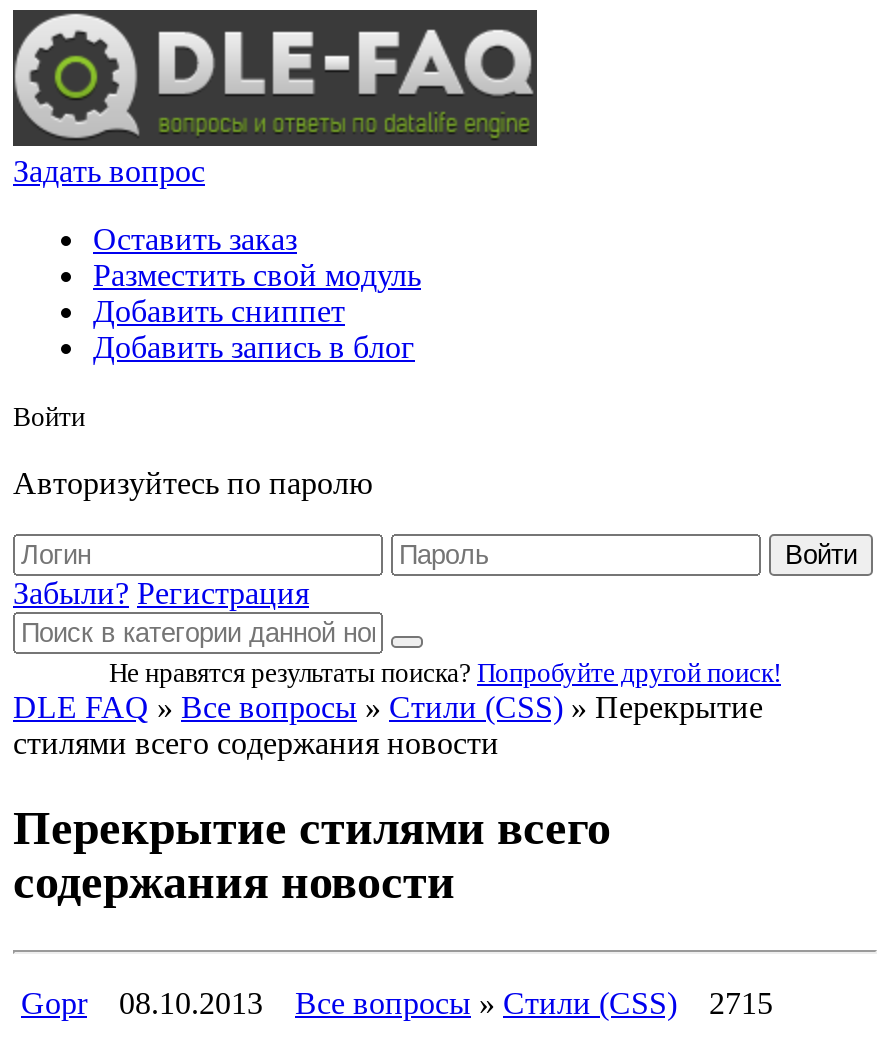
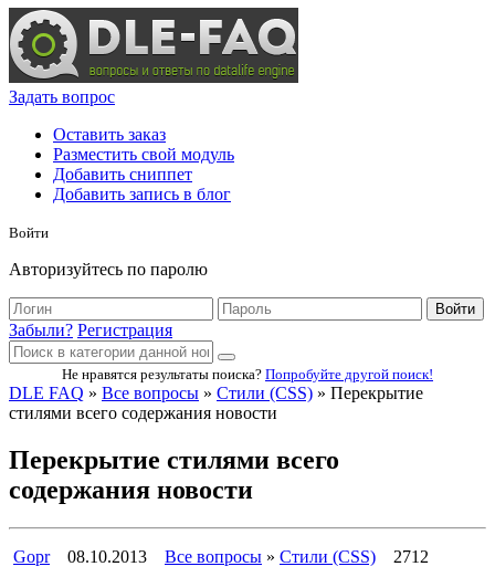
- Gopr 08.10.2013 Все вопросы» Стили (CSS) 2715
+ Gopr 08.10.2013 Все вопросы» Стили (CSS) 2712
